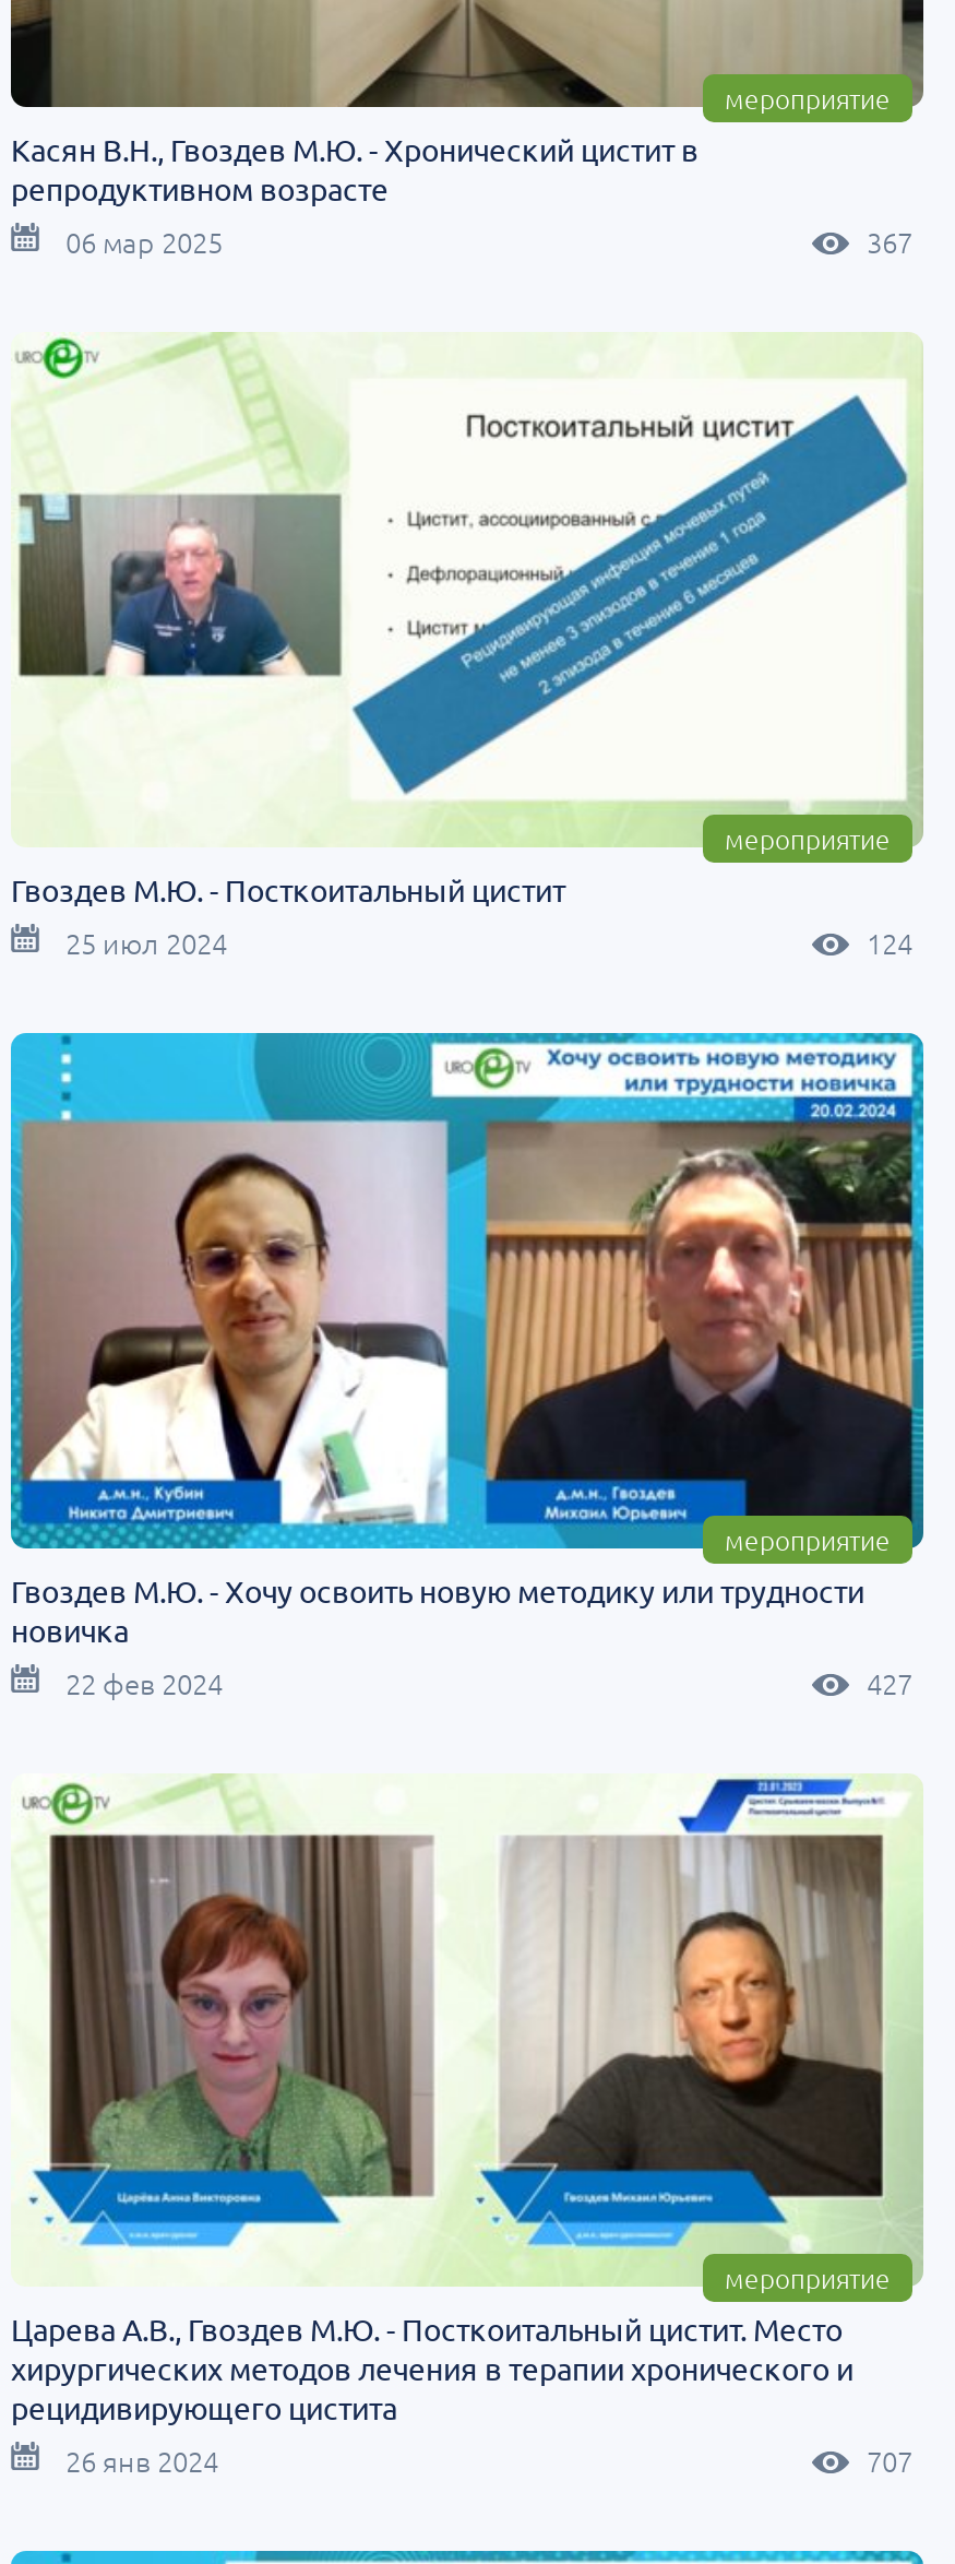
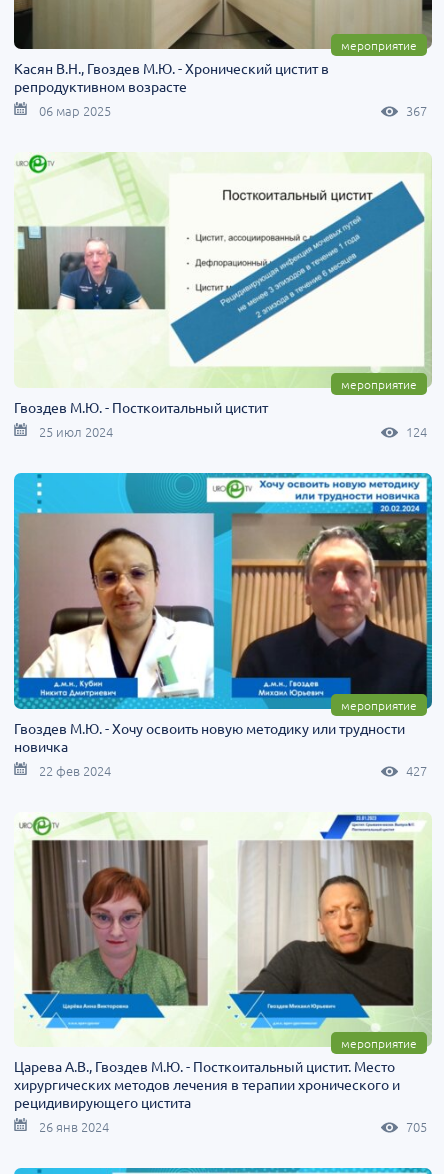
- 707
+ 705
